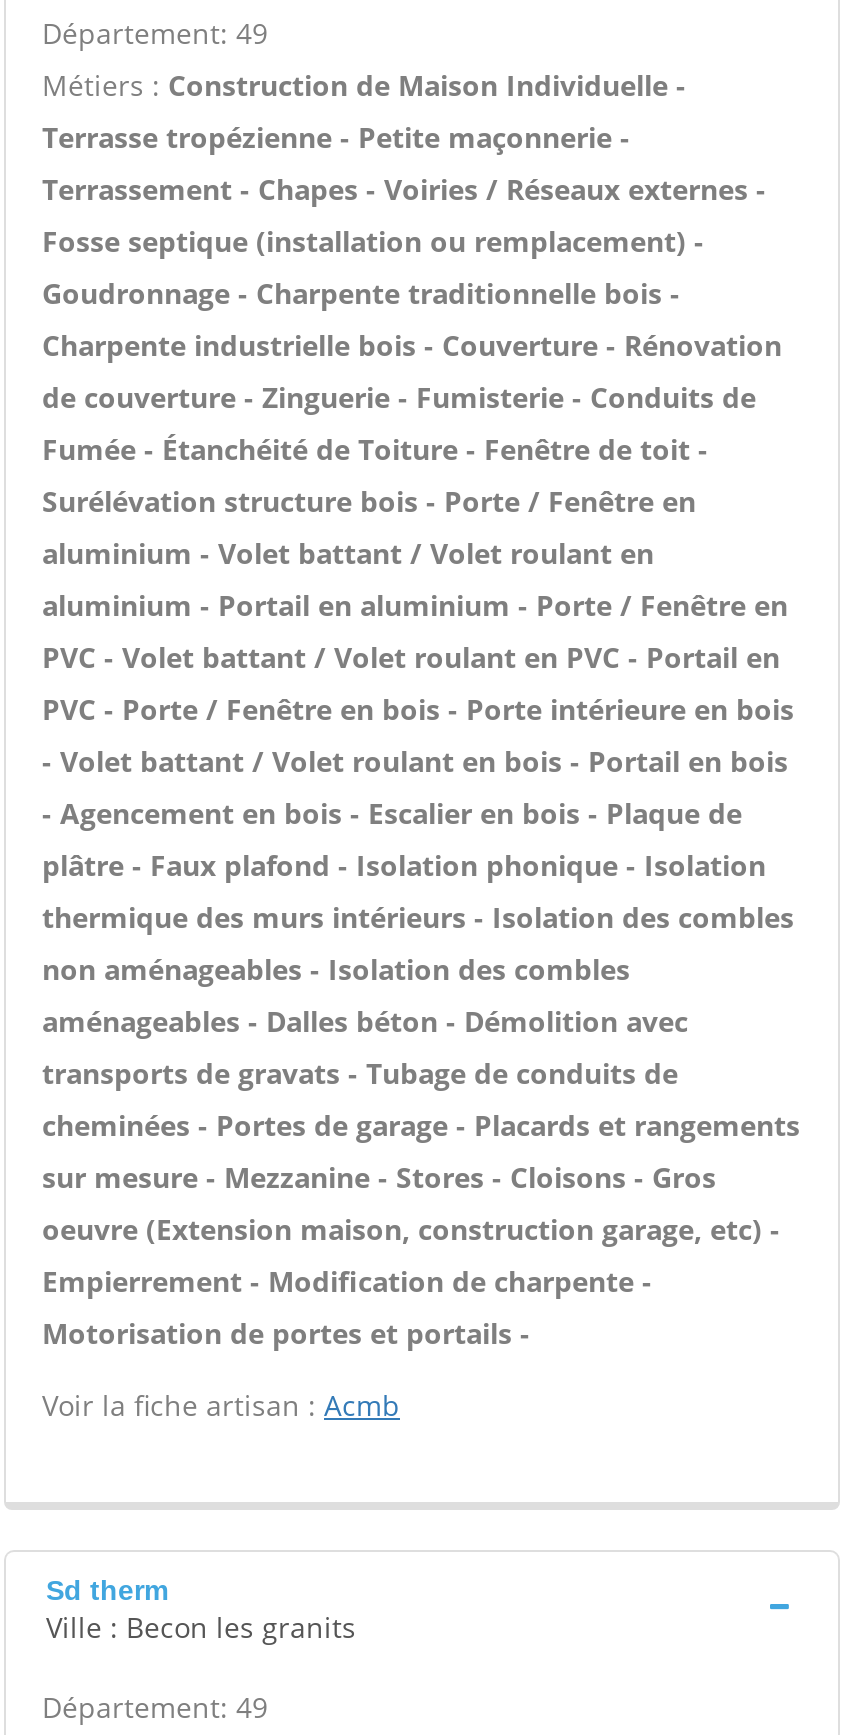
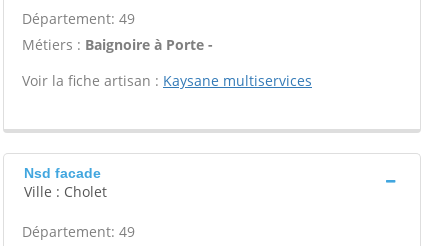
- Métiers : Construction de Maison Individuelle -
- Terrasse tropézienne - Petite maçonnerie -
- Terrassement - Chapes - Voiries / Réseaux externes -
- Fosse septique (installation ou remplacement) -
- Goudronnage - Charpente traditionnelle bois -
- Charpente industrielle bois - Couverture - Rénovation
- de couverture - Zinguerie - Fumisterie - Conduits de
- Fumée - Étanchéité de Toiture - Fenêtre de toit -
- Surélévation structure bois - Porte / Fenêtre en
- aluminium - Volet battant / Volet roulant en
- aluminium - Portail en aluminium - Porte / Fenêtre en
- PVC - Volet battant / Volet roulant en PVC - Portail en
- PVC - Porte / Fenêtre en bois - Porte intérieure en bois
- - Volet battant / Volet roulant en bois - Portail en bois
- - Agencement en bois - Escalier en bois - Plaque de
- plâtre - Faux plafond - Isolation phonique - Isolation
- thermique des murs intérieurs - Isolation des combles
- non aménageables - Isolation des combles
- aménageables - Dalles béton - Démolition avec
- transports de gravats - Tubage de conduits de
- cheminées - Portes de garage - Placards et rangements
- sur mesure - Mezzanine - Stores - Cloisons - Gros
- oeuvre (Extension maison, construction garage, etc) -
- Empierrement - Modification de charpente -
- Motorisation de portes et portails -
+ Métiers : Baignoire à Porte -

- Voir la fiche artisan : Acmb
+ Voir la fiche artisan : Kaysane multiservices

- Sd therm
- Ville : Becon les granits
+ Nsd facade
+ Ville : Cholet
